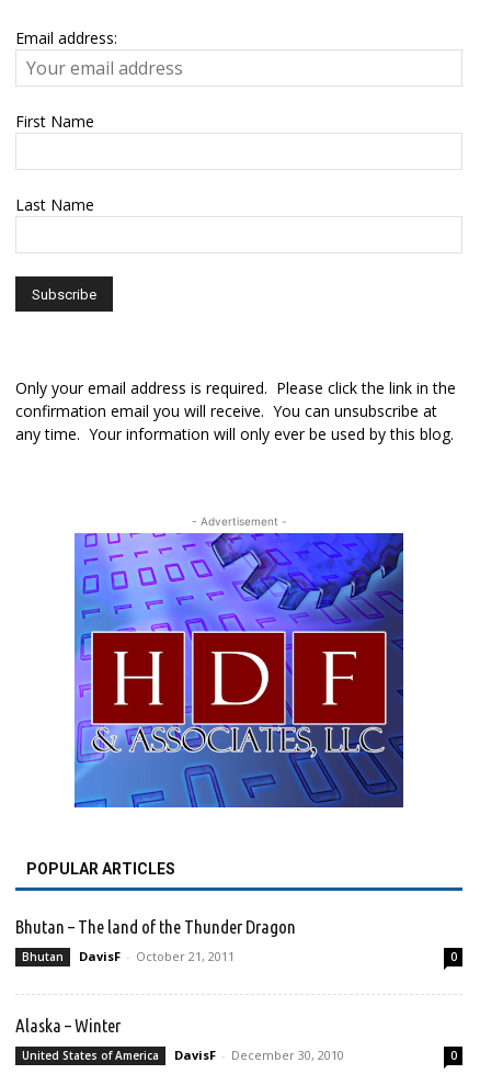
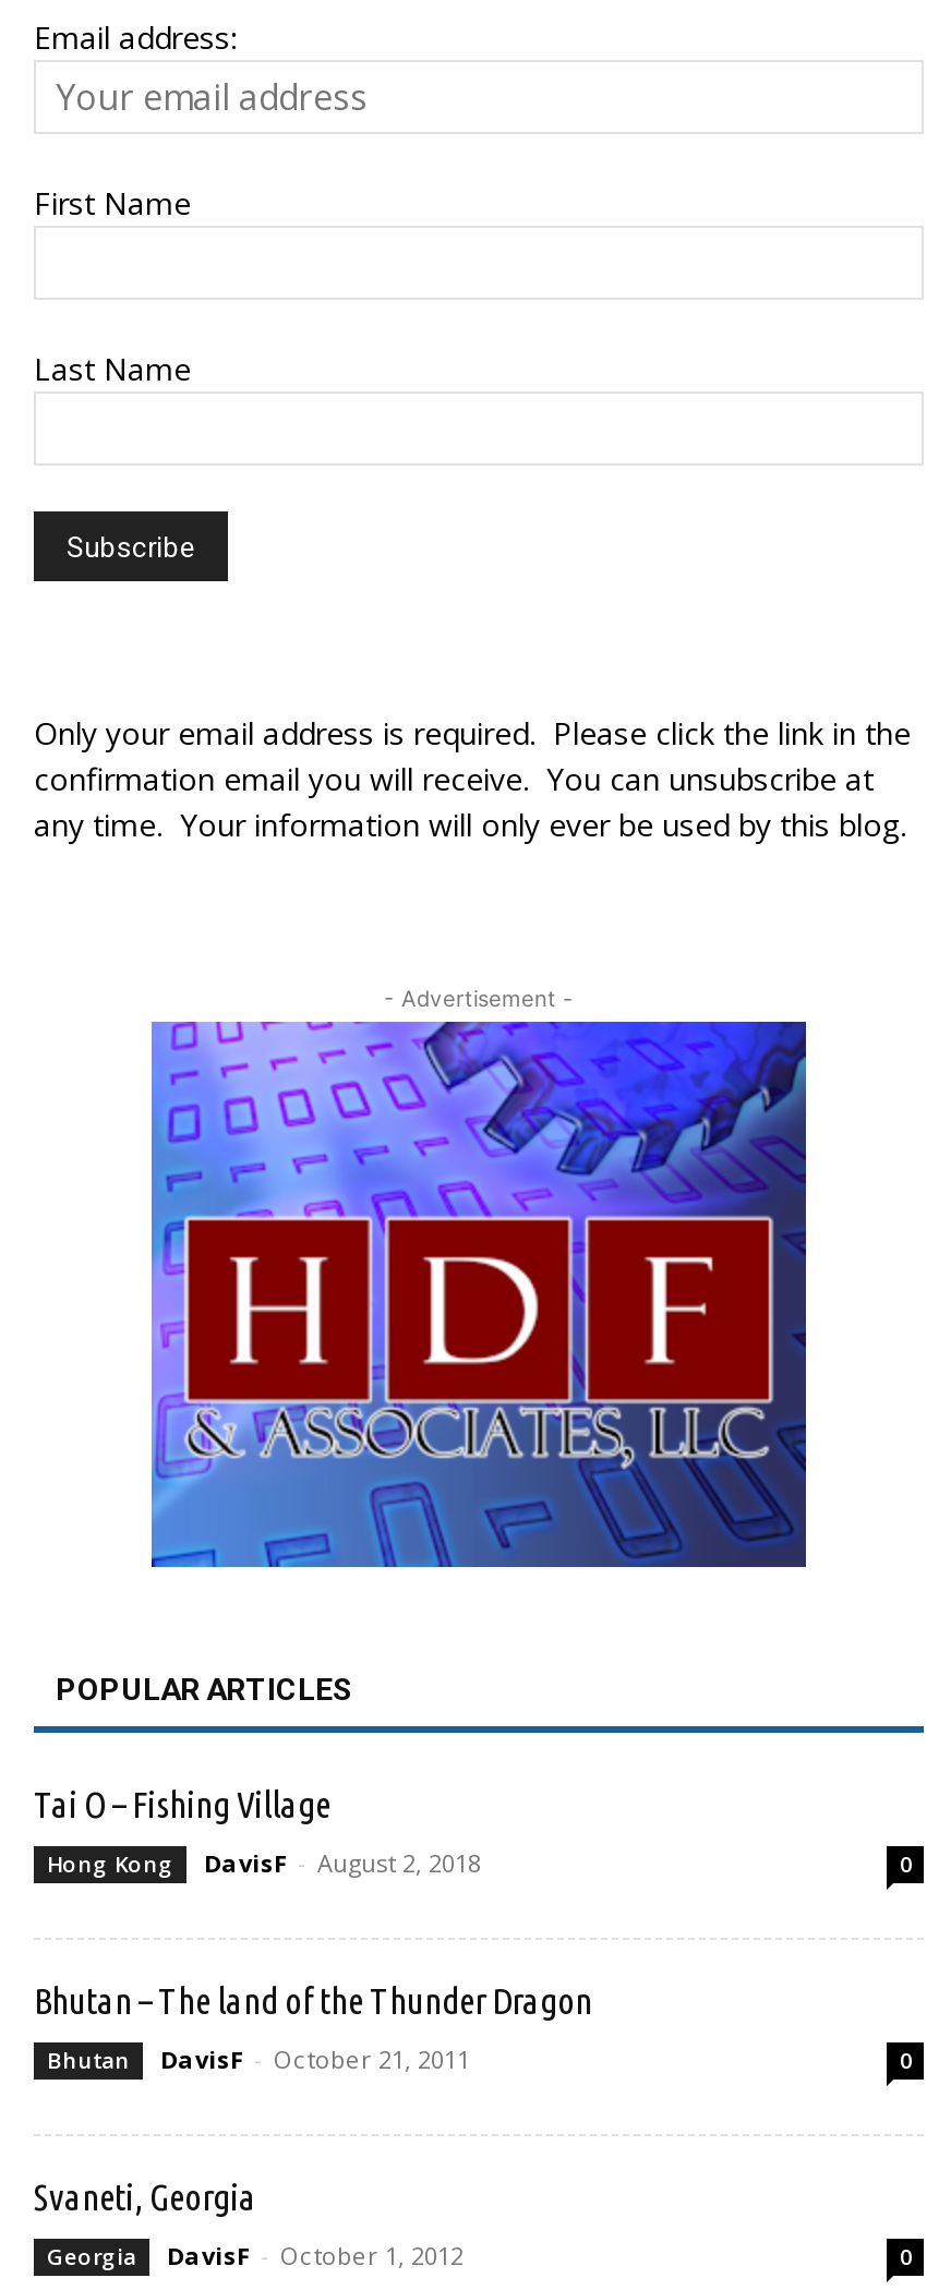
+ Tai O – Fishing Village
+ Hong Kong
+ DavisF - August 2, 2018
+ 0

- Alaska – Winter
+ Svaneti, Georgia

- United States of America
- DavisF - December 30, 2010
+ Georgia
+ DavisF - October 1, 2012
